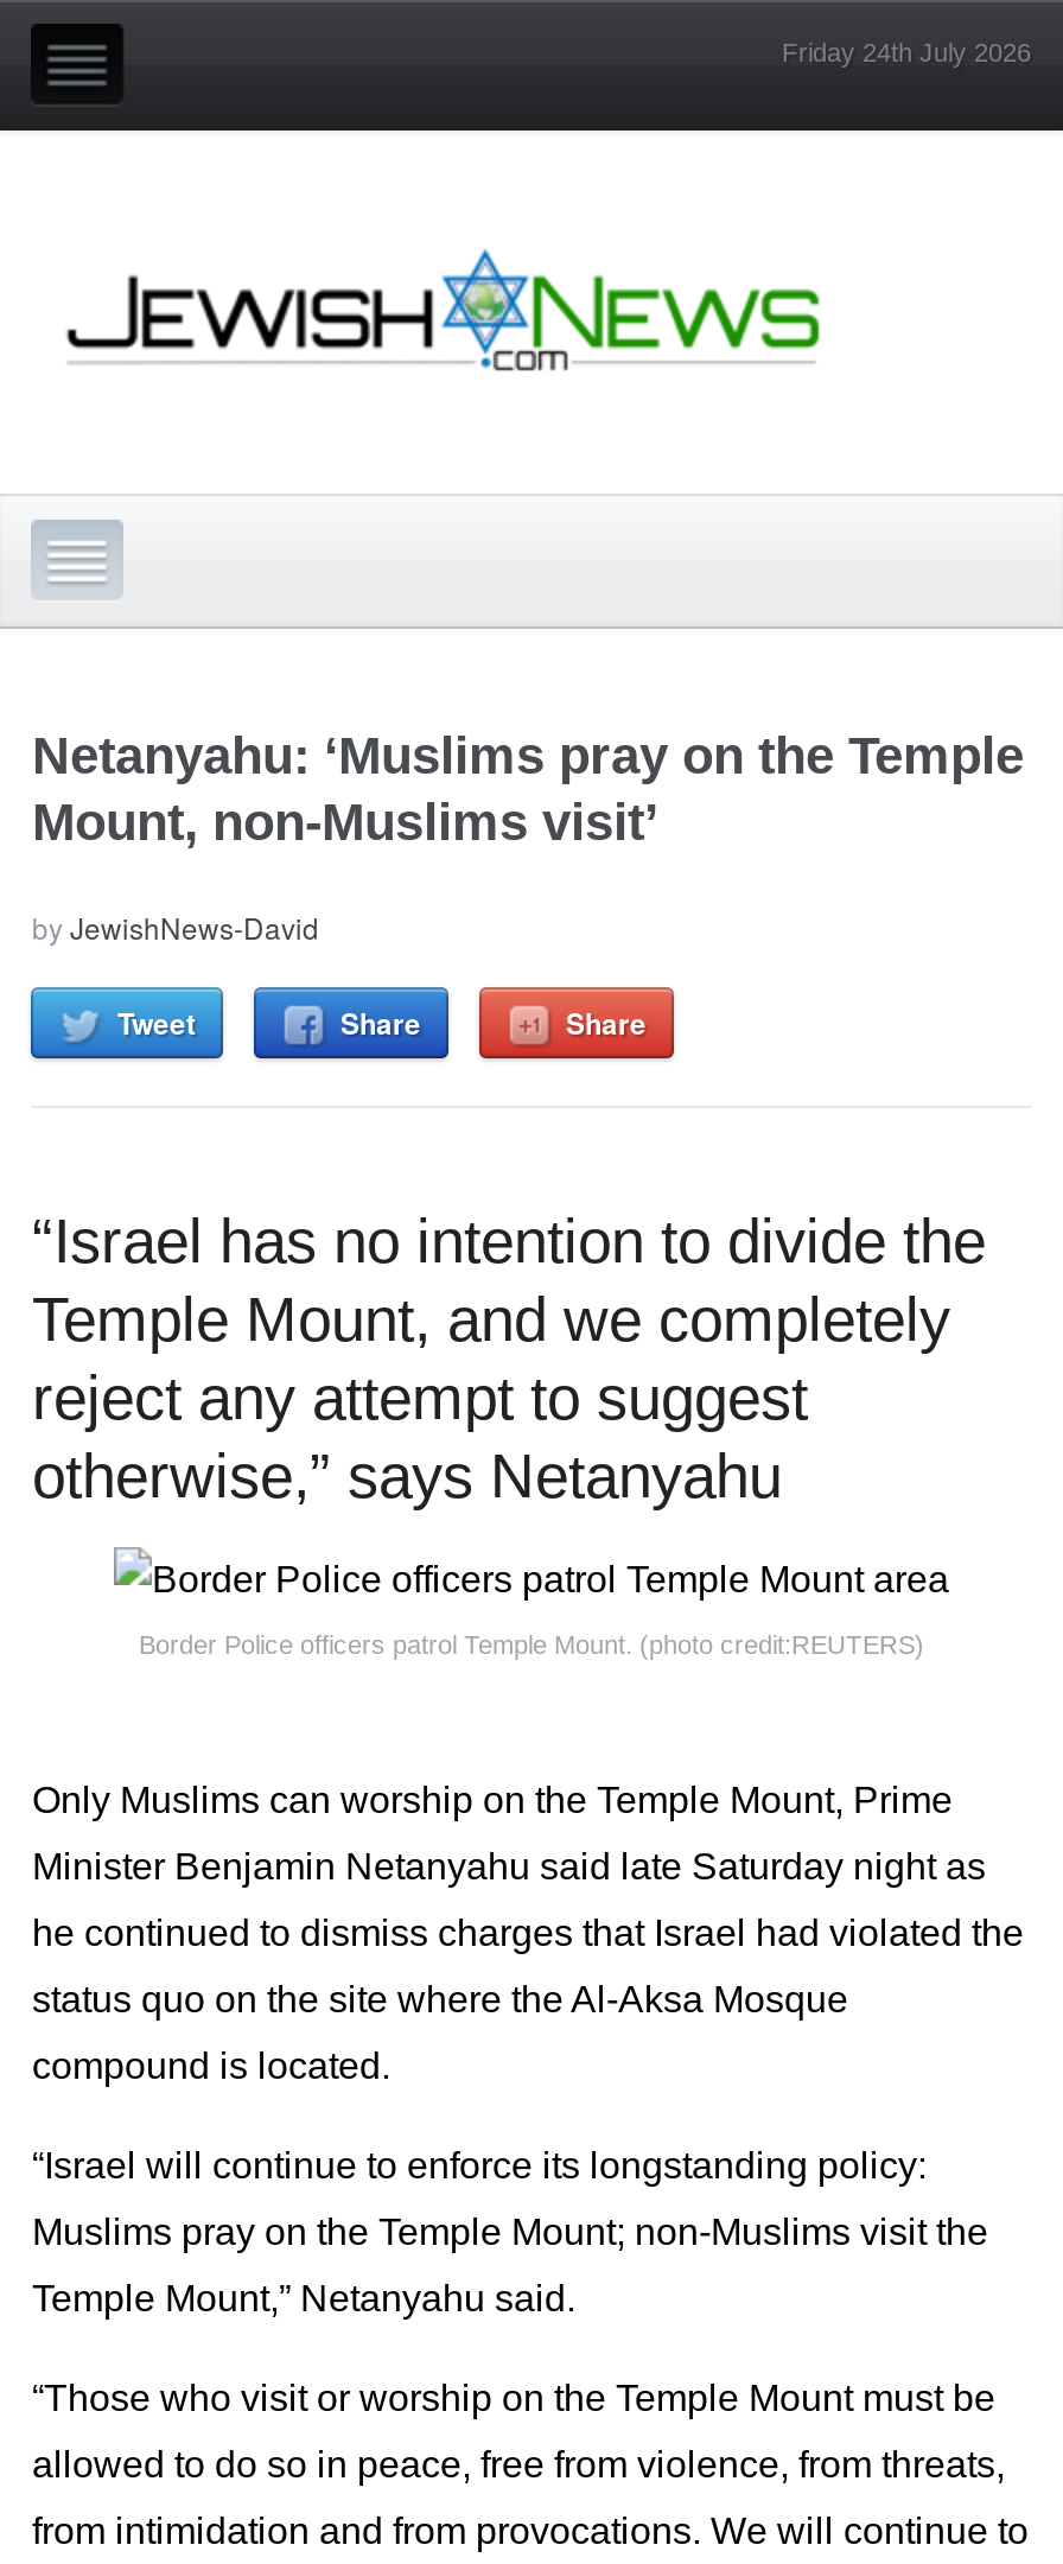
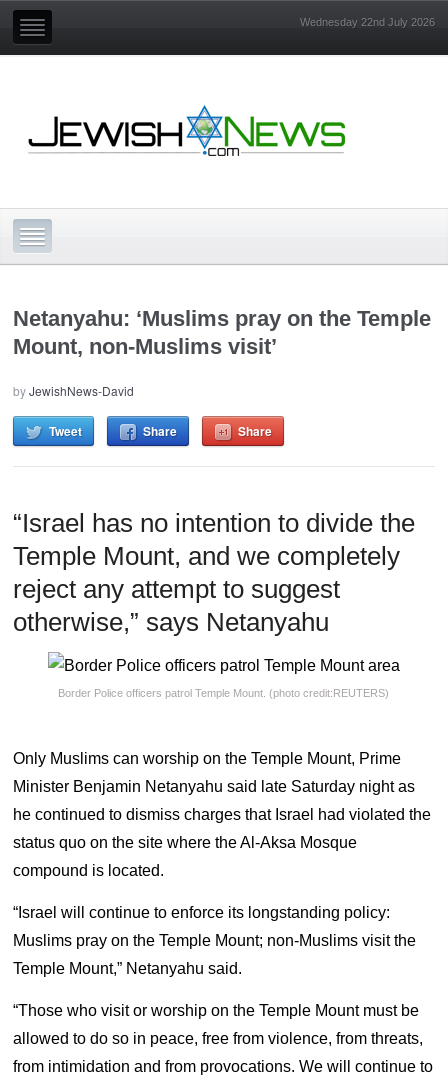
- Friday 24th July 2026
+ Wednesday 22nd July 2026
